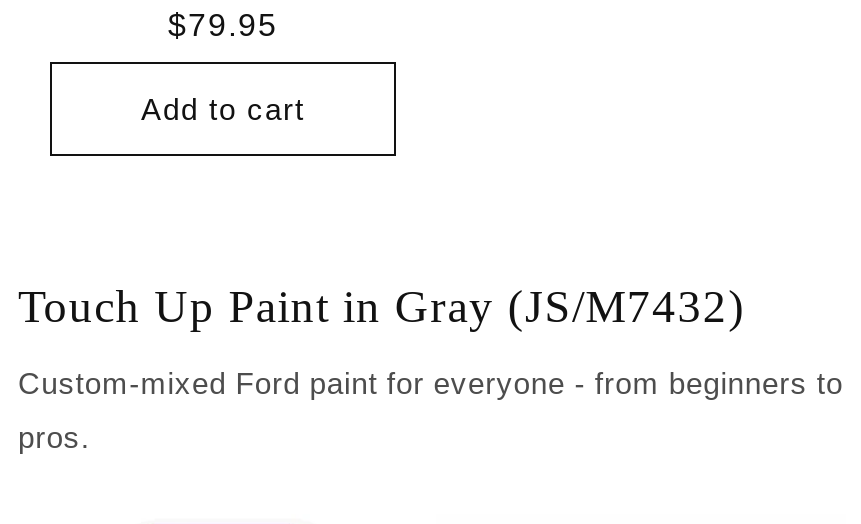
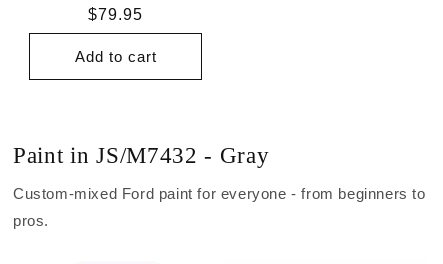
- Touch Up Paint in Gray (JS/M7432)
+ Paint in JS/M7432 - Gray
